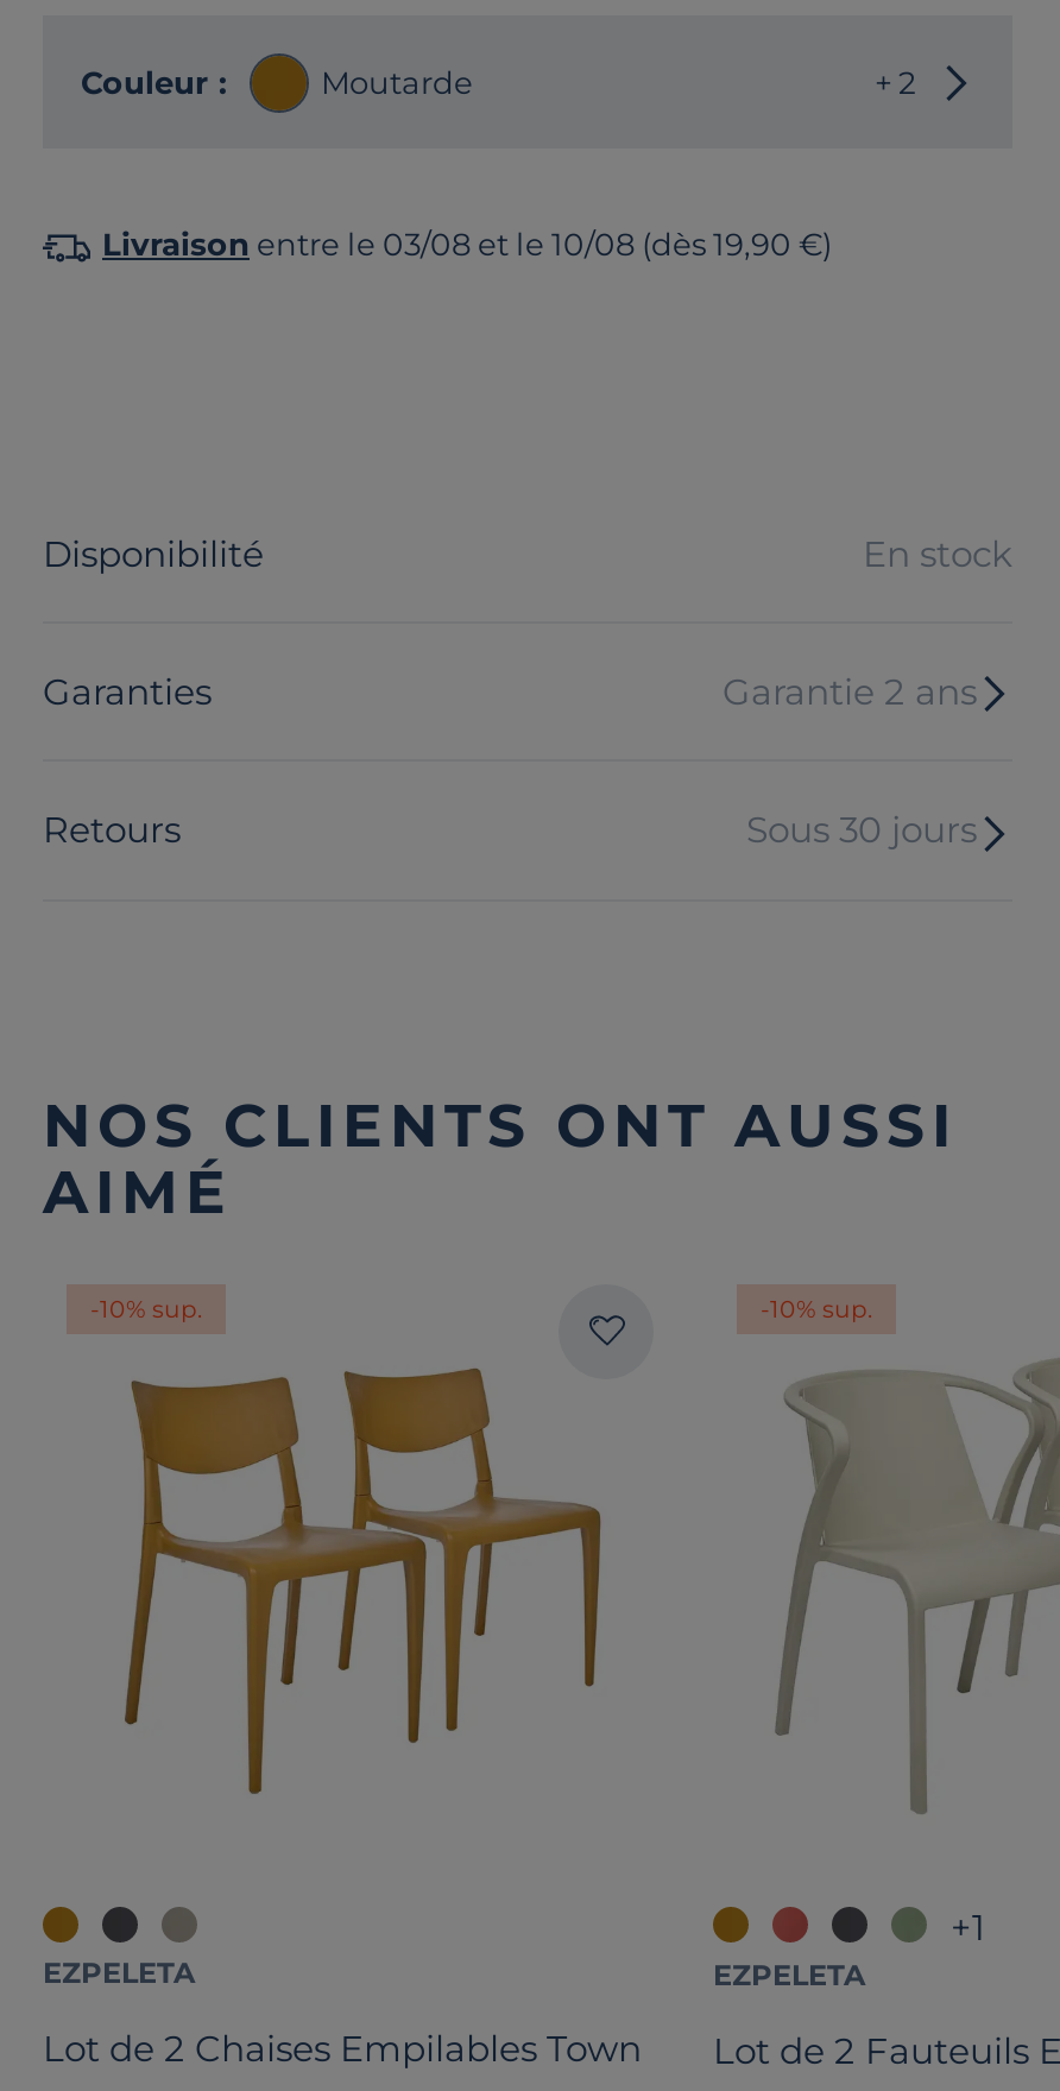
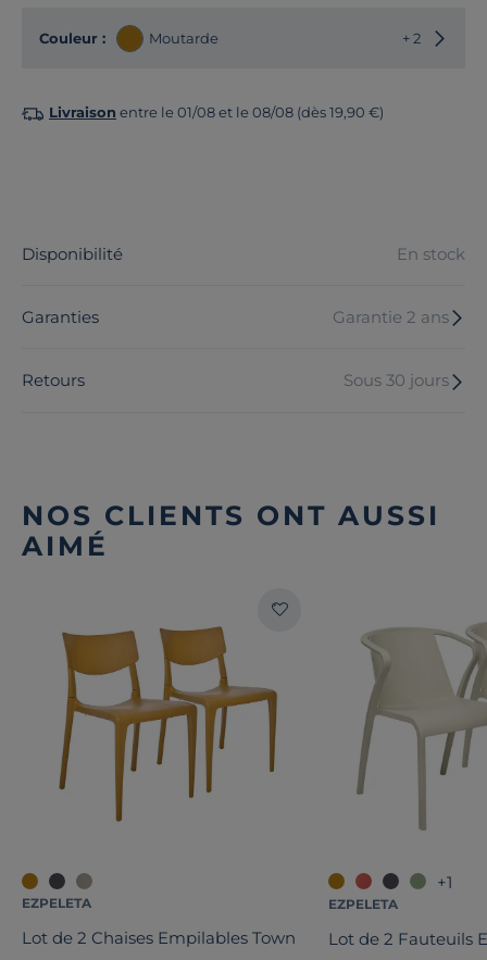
- Livraison entre le 03/08 et le 10/08 (dès 19,90 €)
+ Livraison entre le 01/08 et le 08/08 (dès 19,90 €)

- -10% sup.

- -10% sup.
